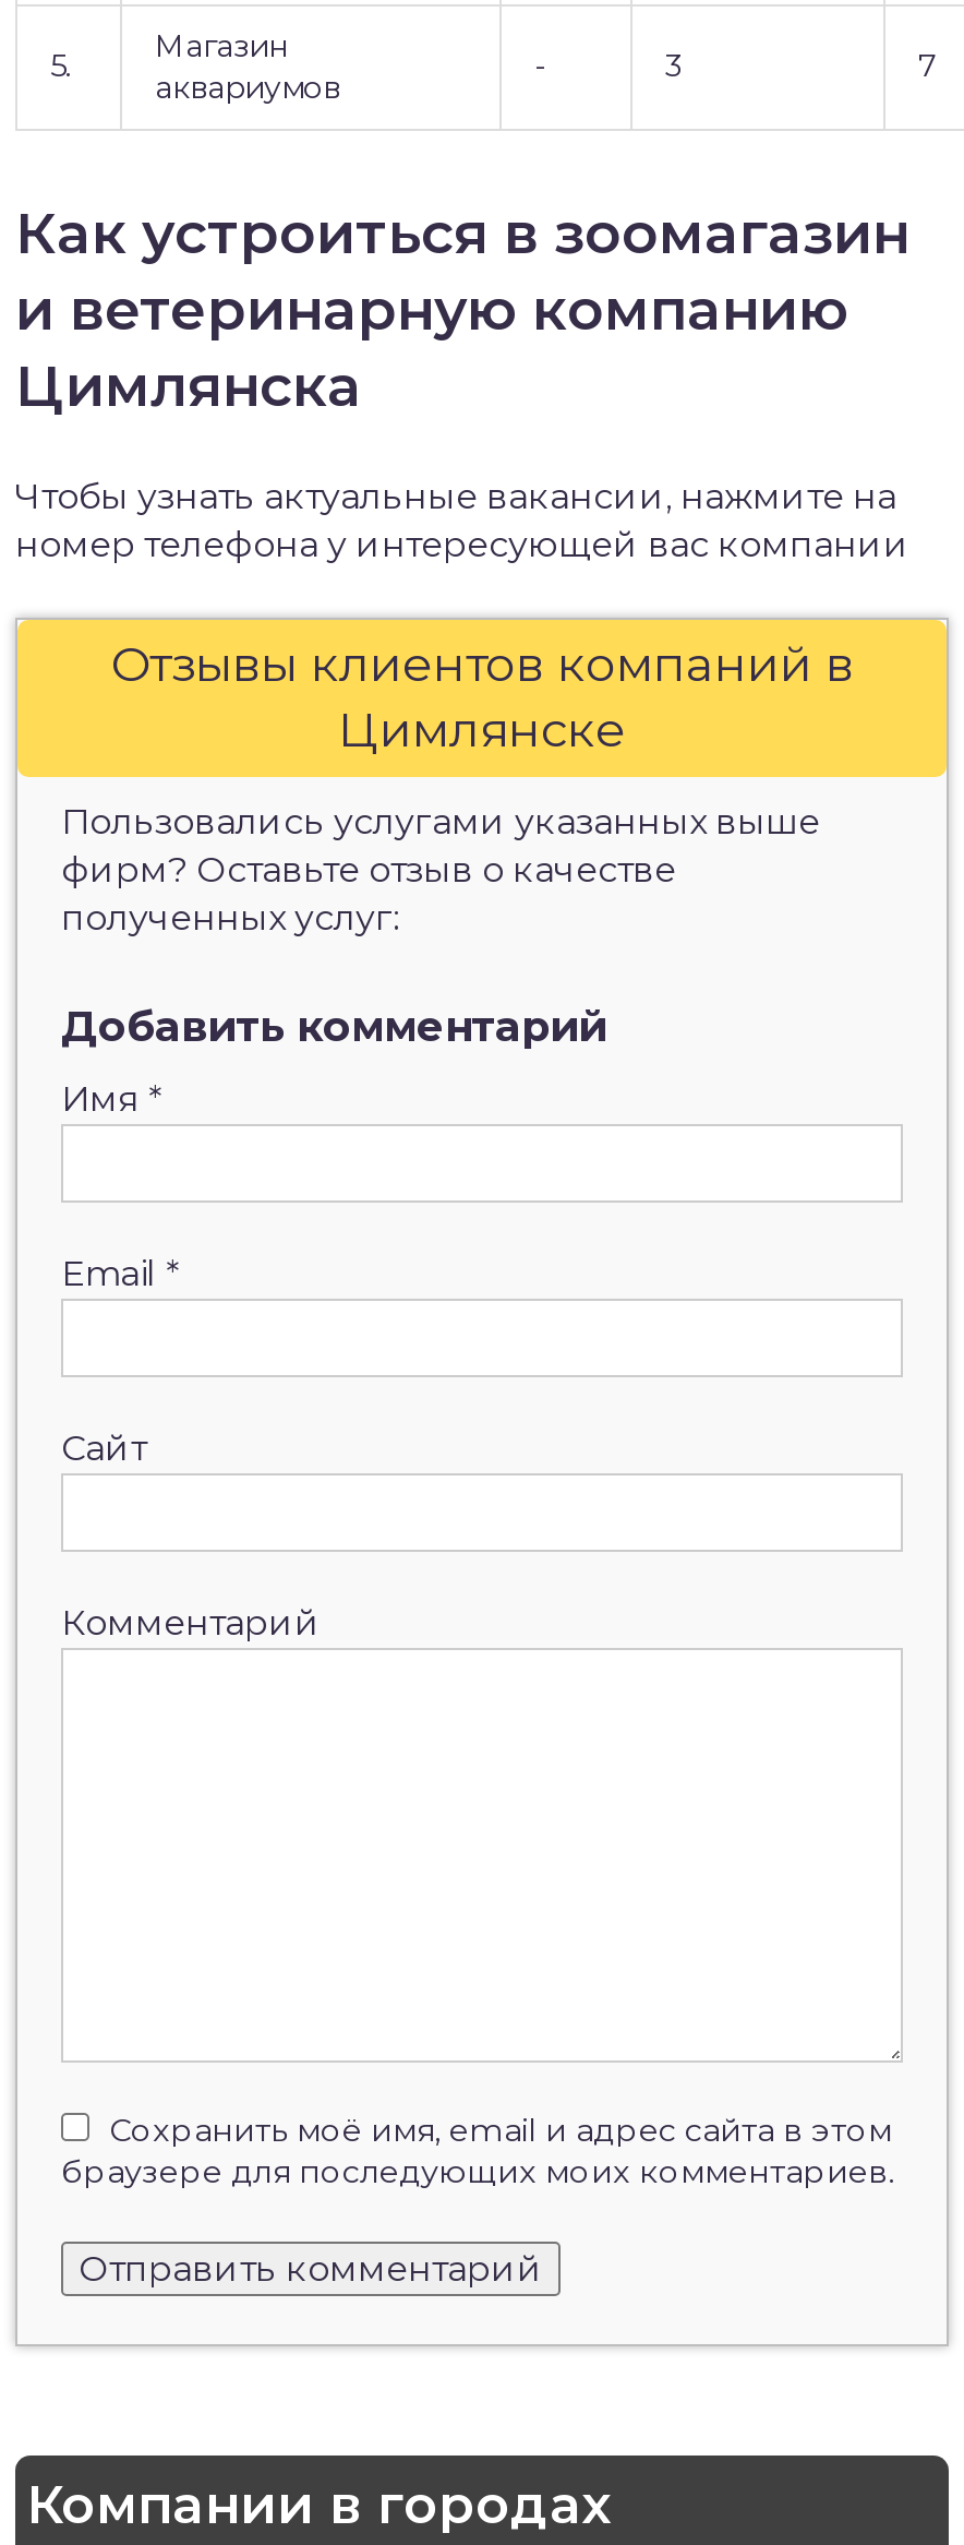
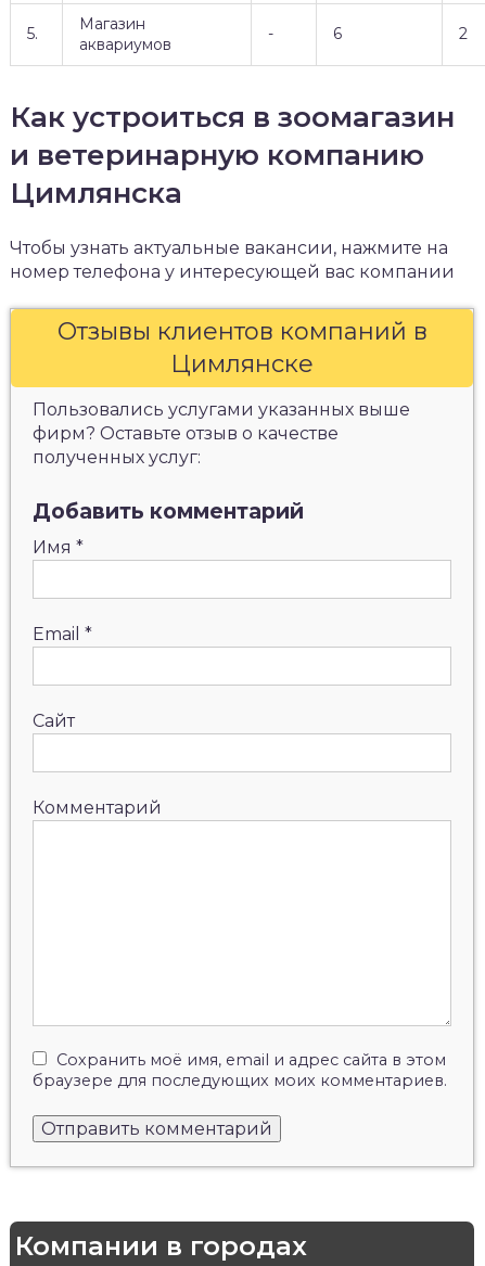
- 3
+ 6

- 7
+ 2
